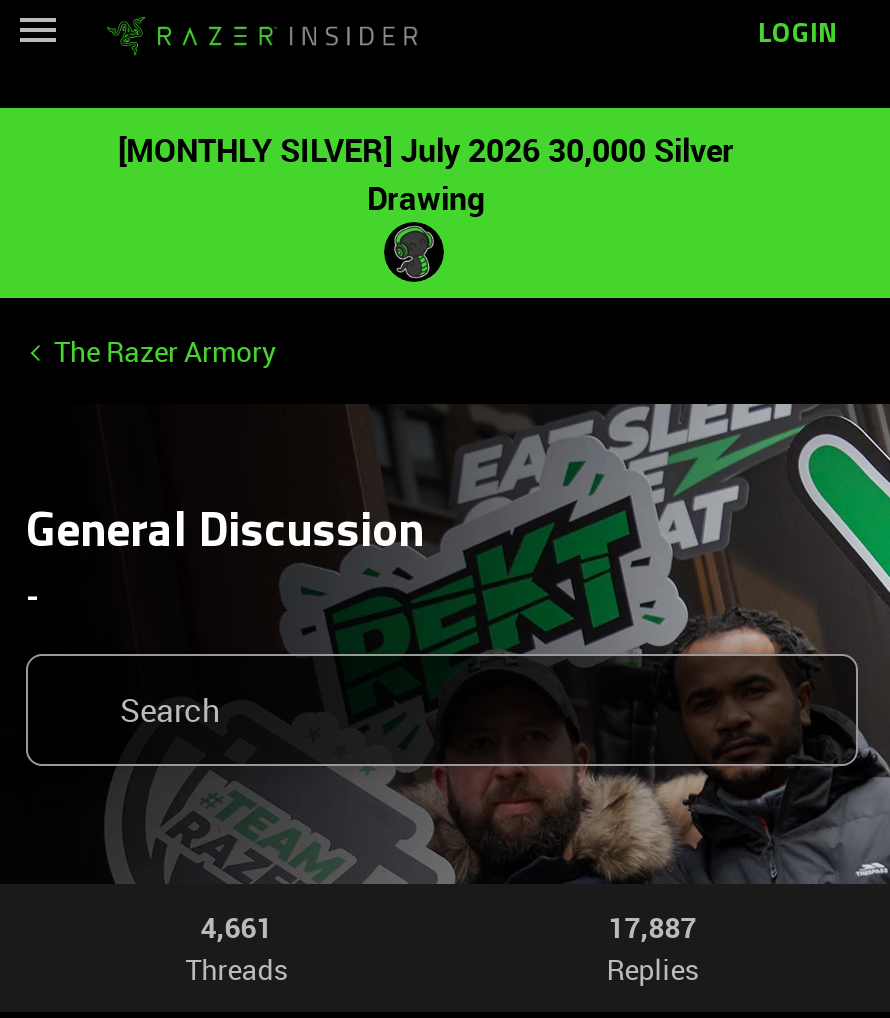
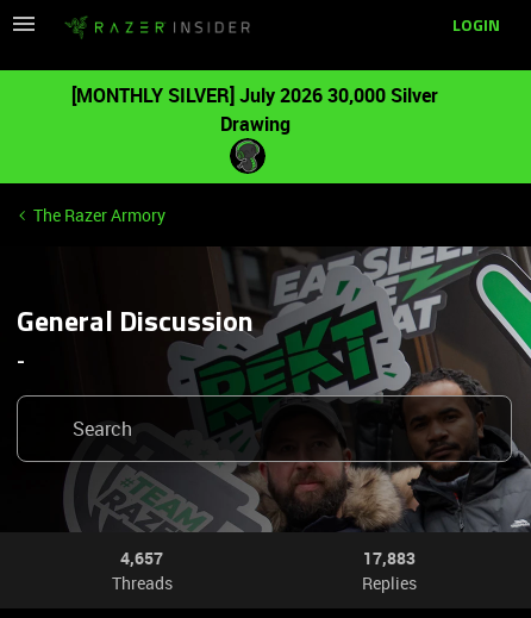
- 4,661
+ 4,657

- 17,887
+ 17,883
